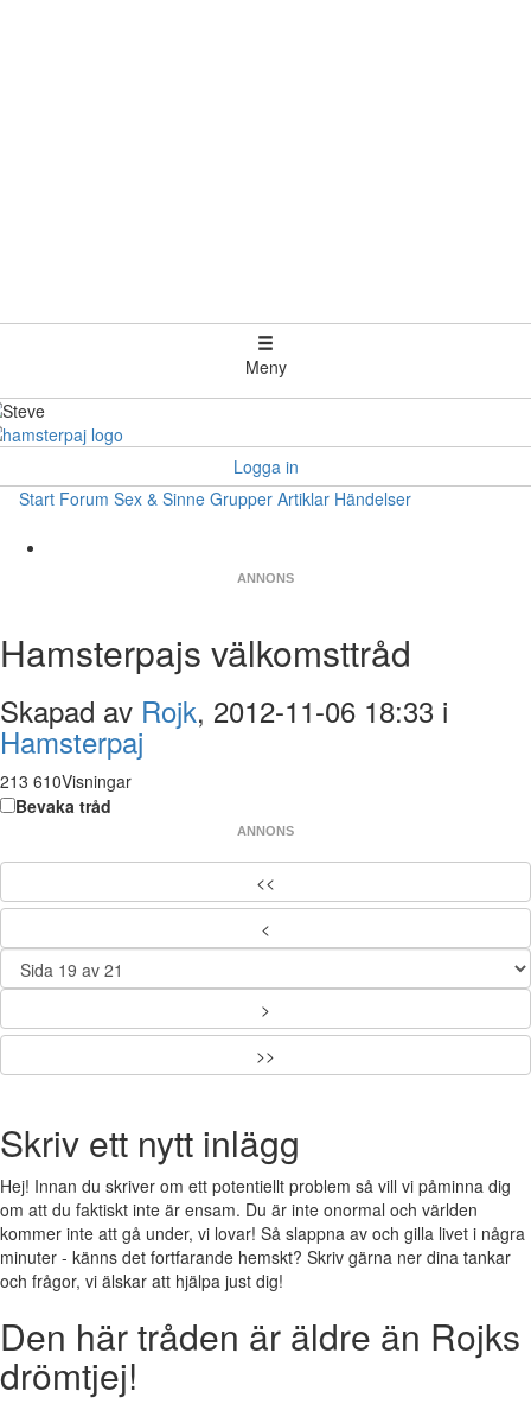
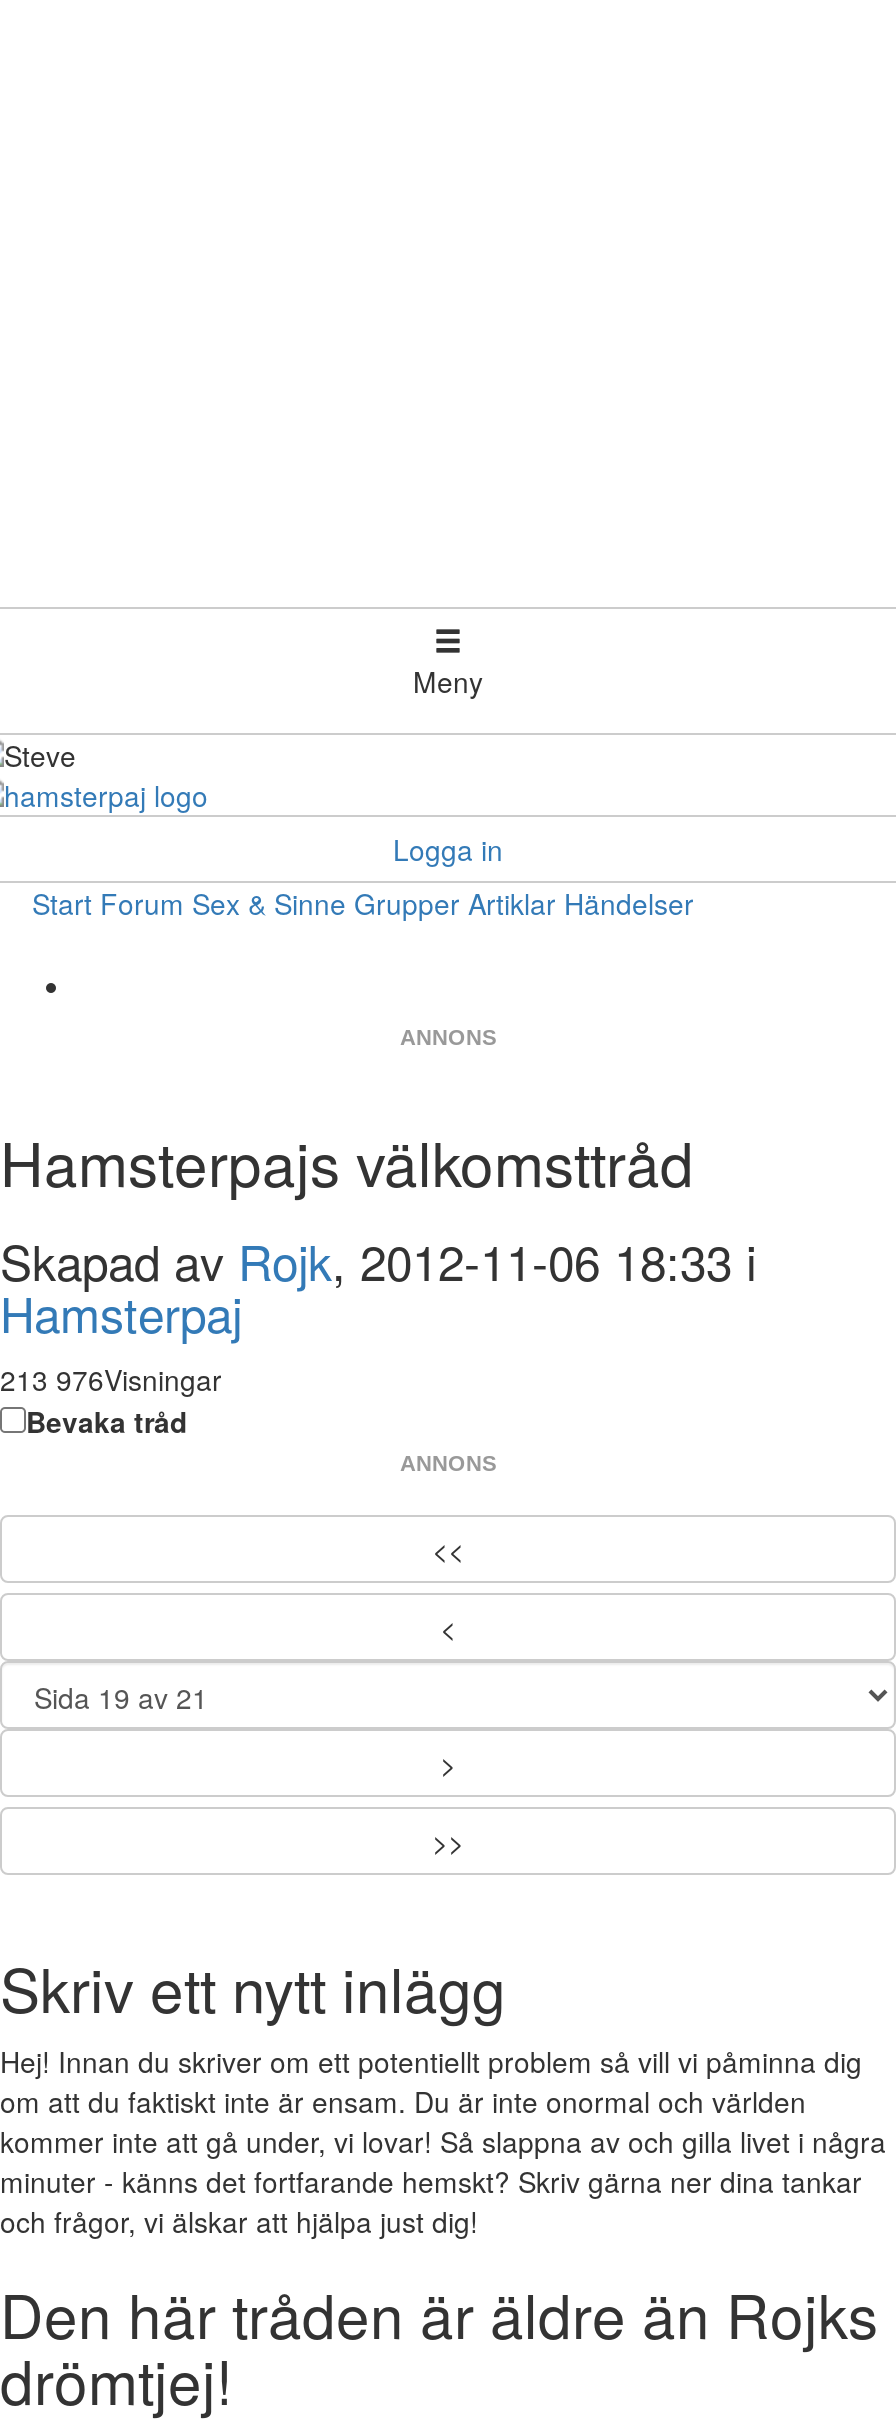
- 213 610Visningar
+ 213 976Visningar
